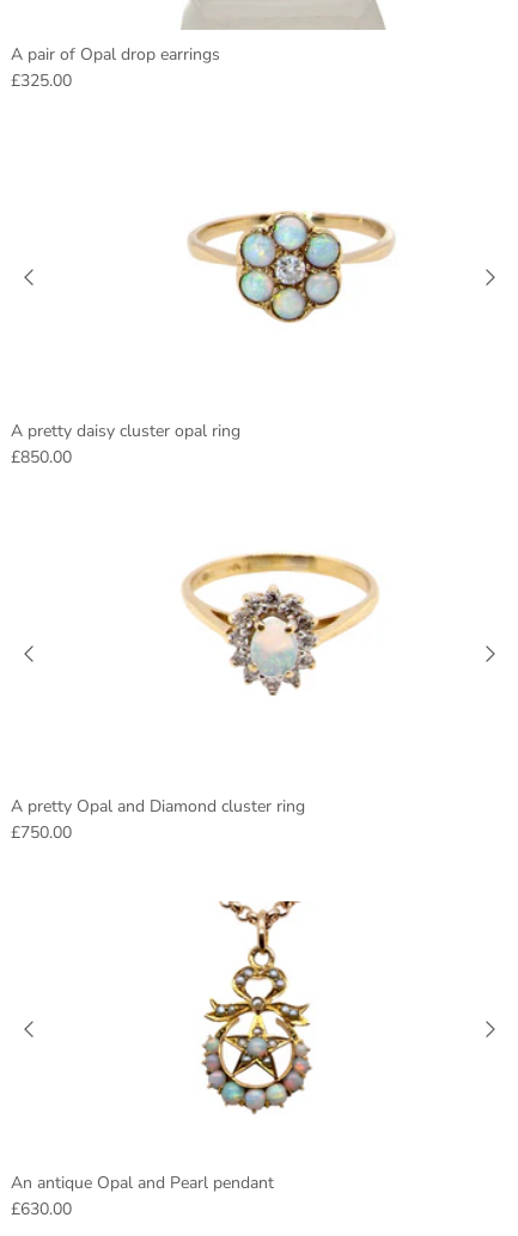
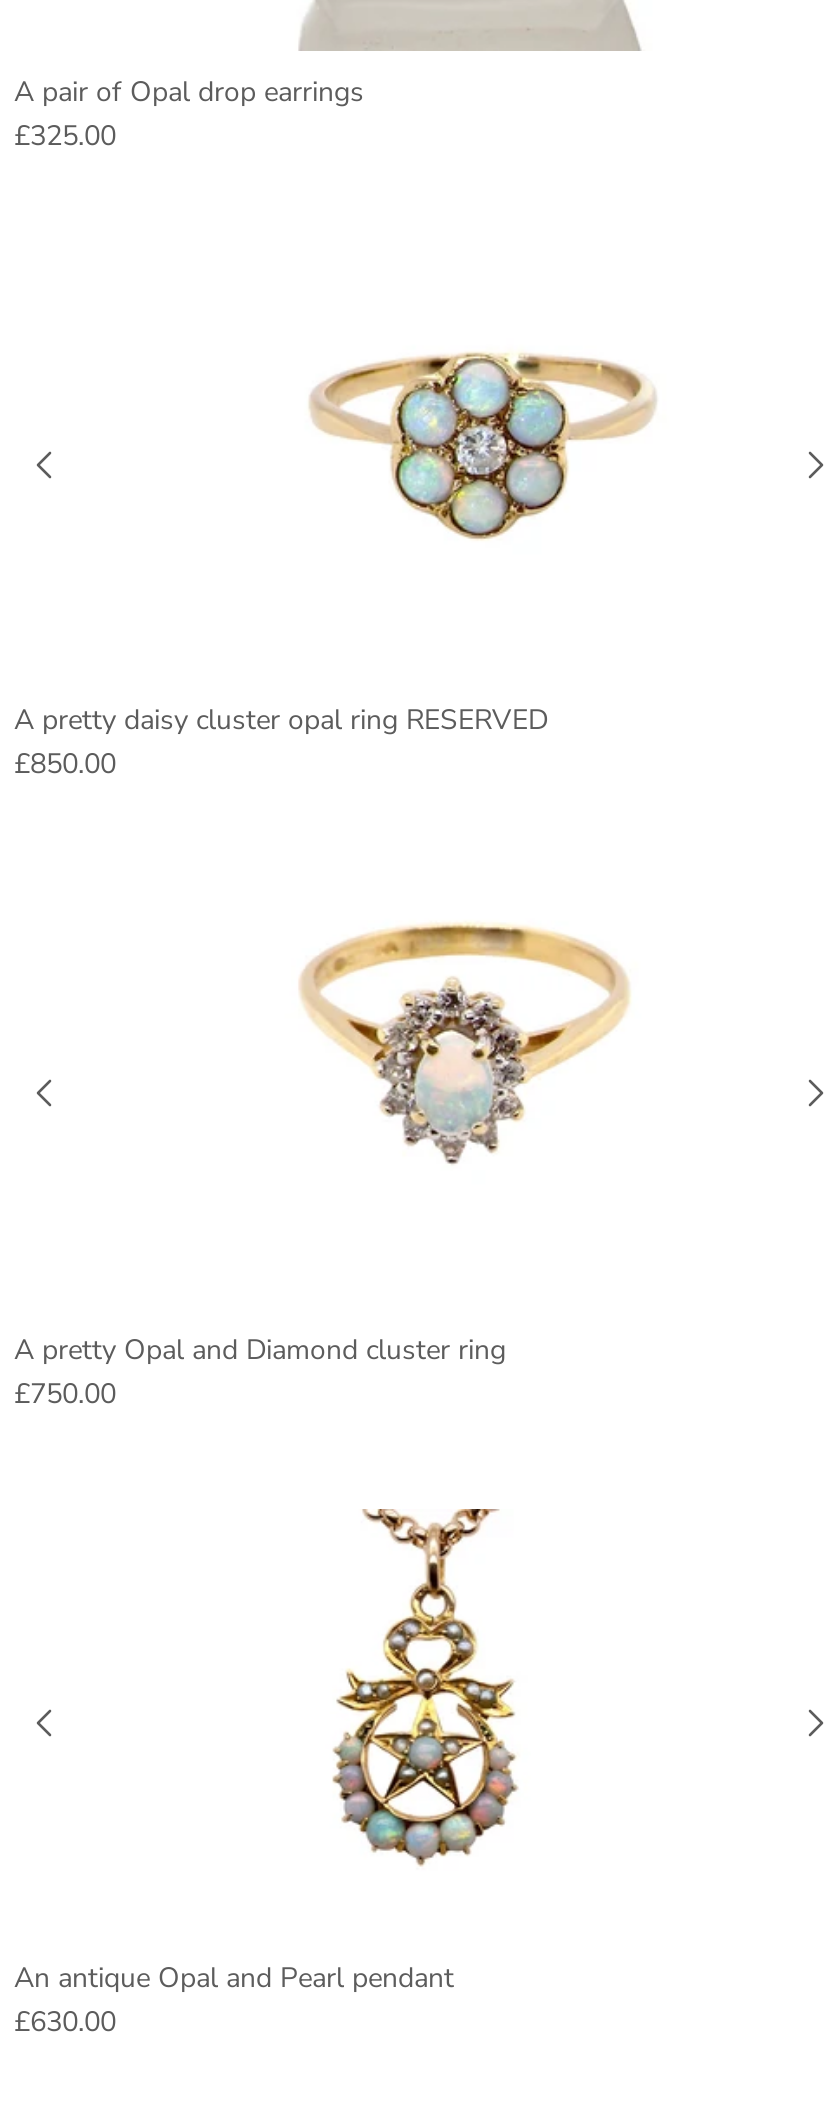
- A pretty daisy cluster opal ring
+ A pretty daisy cluster opal ring RESERVED
